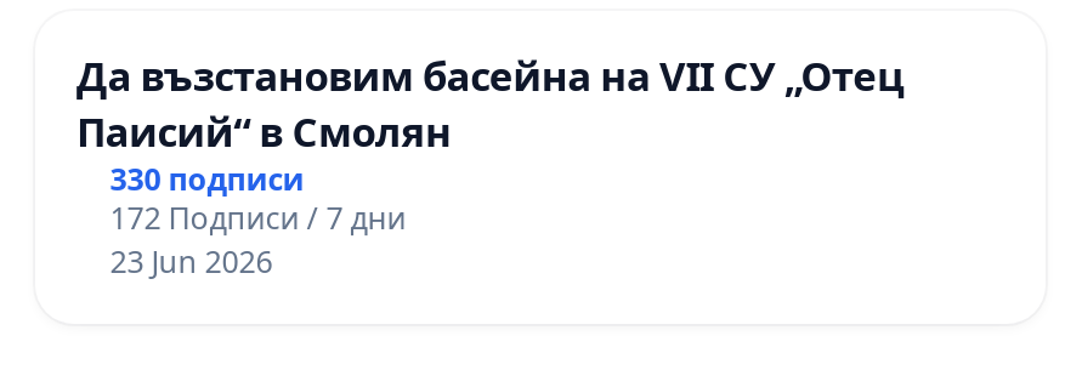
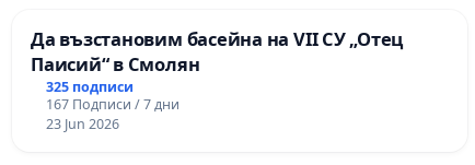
- 330 подписи
+ 325 подписи

- 172 Подписи / 7 дни
+ 167 Подписи / 7 дни
